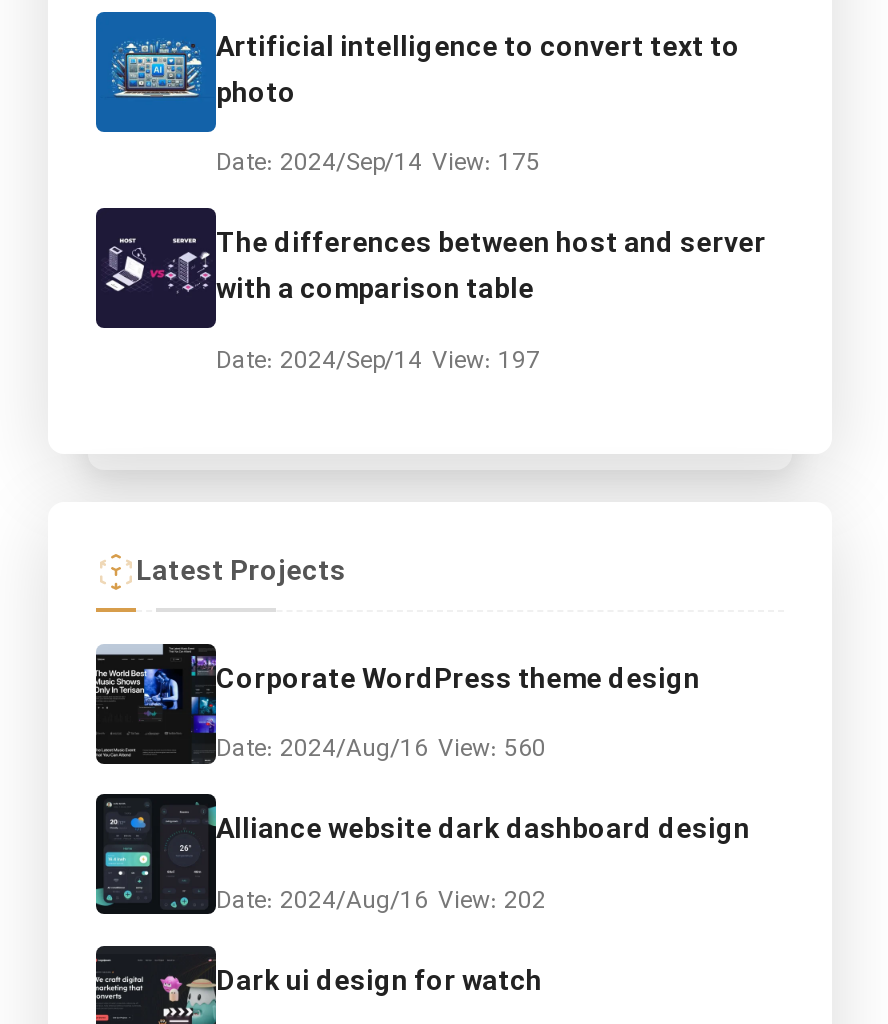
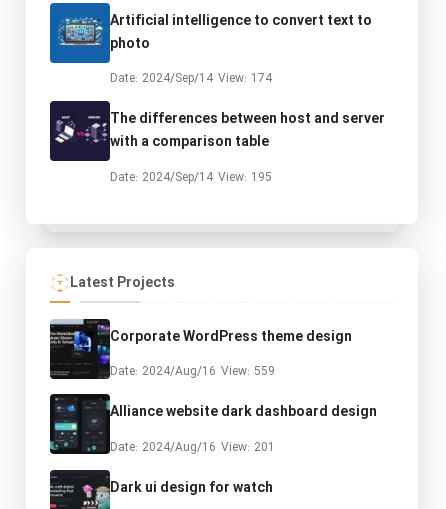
- Date: 2024/Sep/14 View: 175
+ Date: 2024/Sep/14 View: 174

- Date: 2024/Sep/14 View: 197
+ Date: 2024/Sep/14 View: 195

- Date: 2024/Aug/16 View: 560
+ Date: 2024/Aug/16 View: 559

- Date: 2024/Aug/16 View: 202
+ Date: 2024/Aug/16 View: 201
